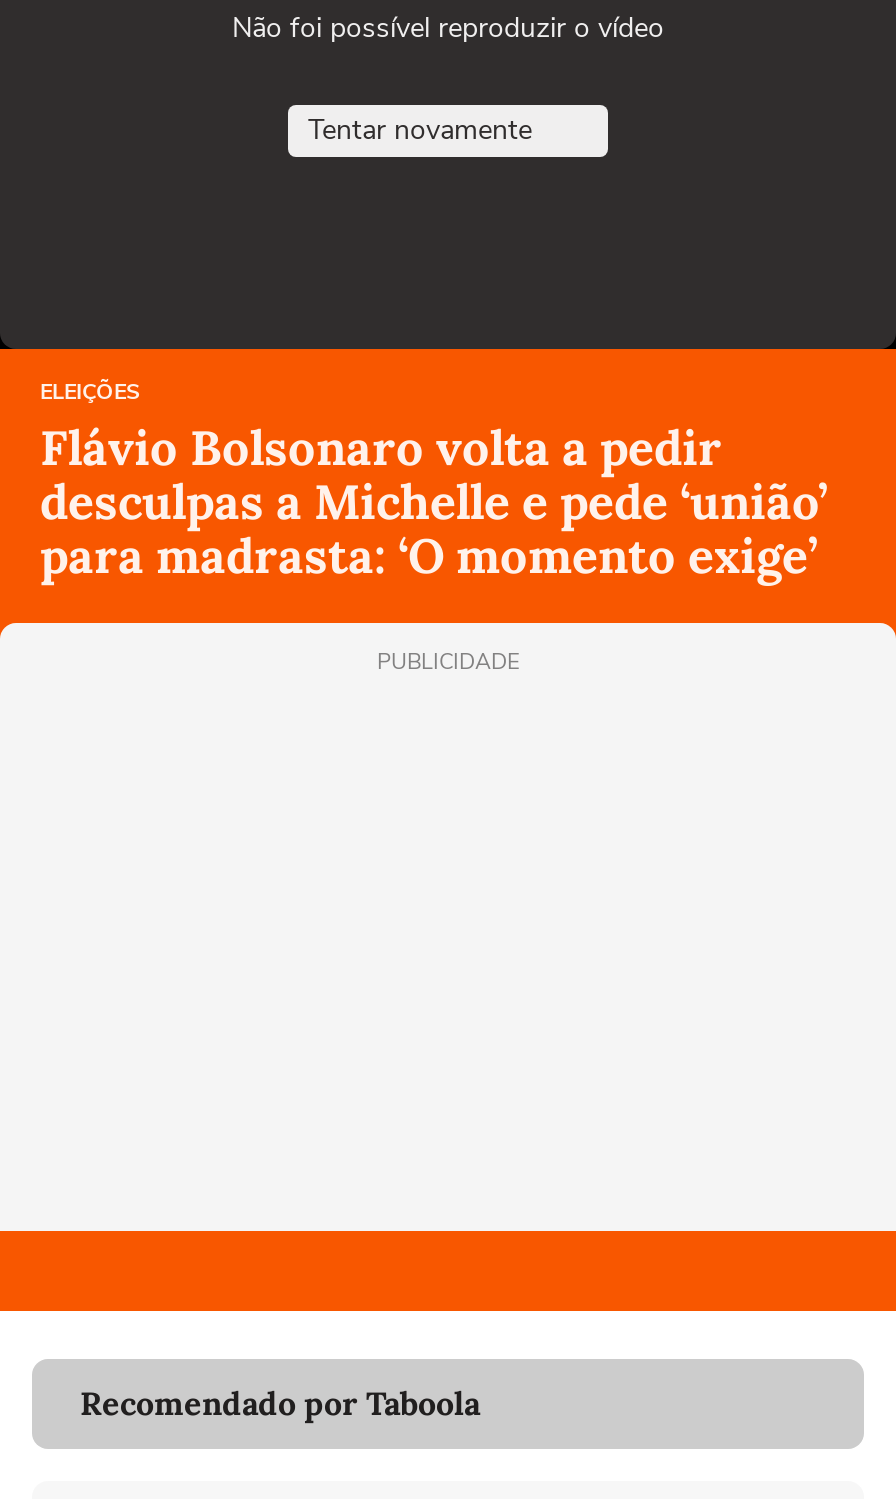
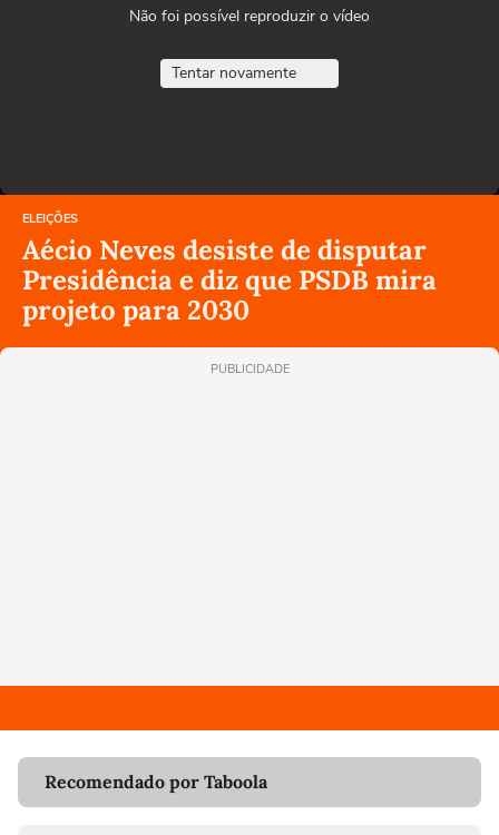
- Flávio Bolsonaro volta a pedir
- desculpas a Michelle e pede ‘união’
- para madrasta: ‘O momento exige’
+ Aécio Neves desiste de disputar
+ Presidência e diz que PSDB mira
+ projeto para 2030
